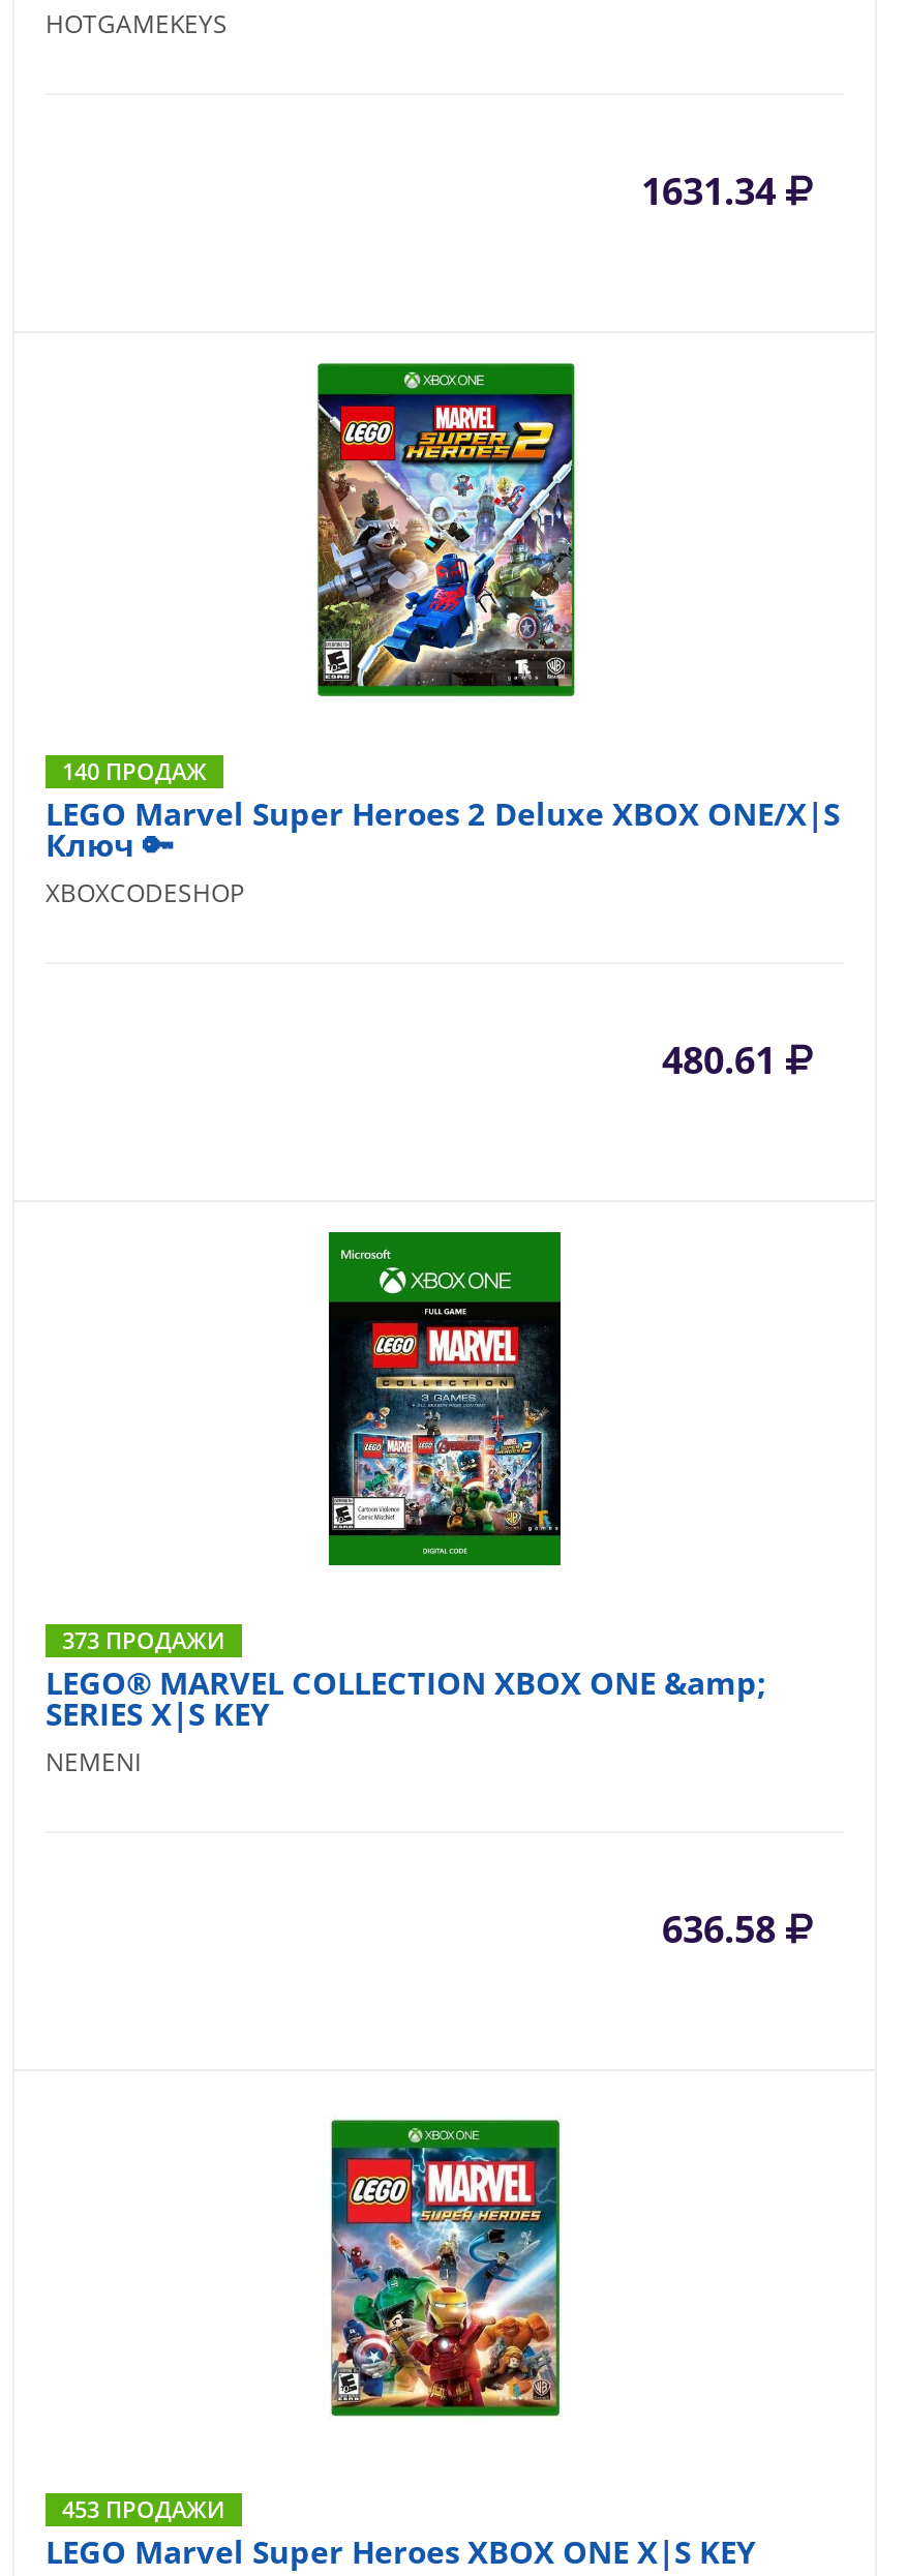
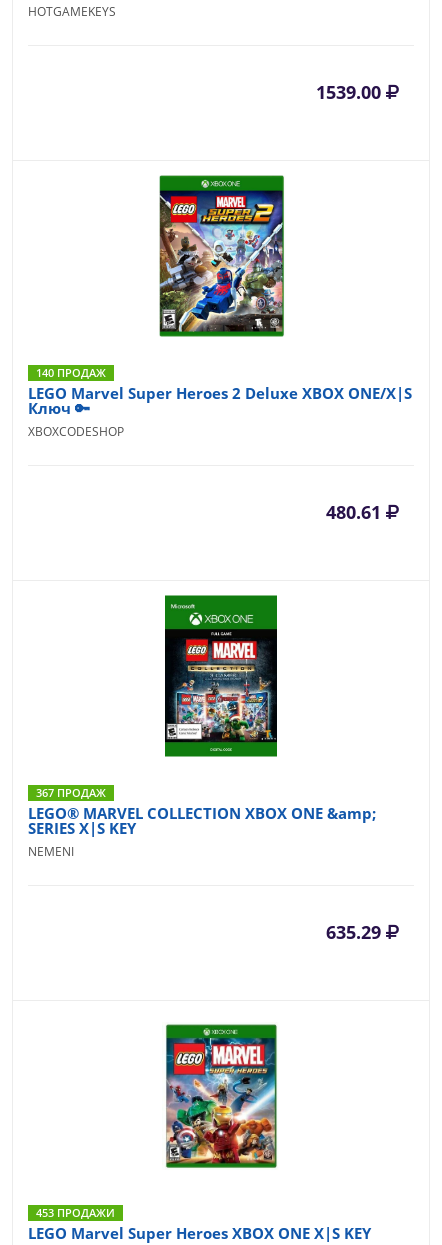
- 1631.34
+ 1539.00

- 373 ПРОДАЖИ
+ 367 ПРОДАЖ

- 636.58
+ 635.29
